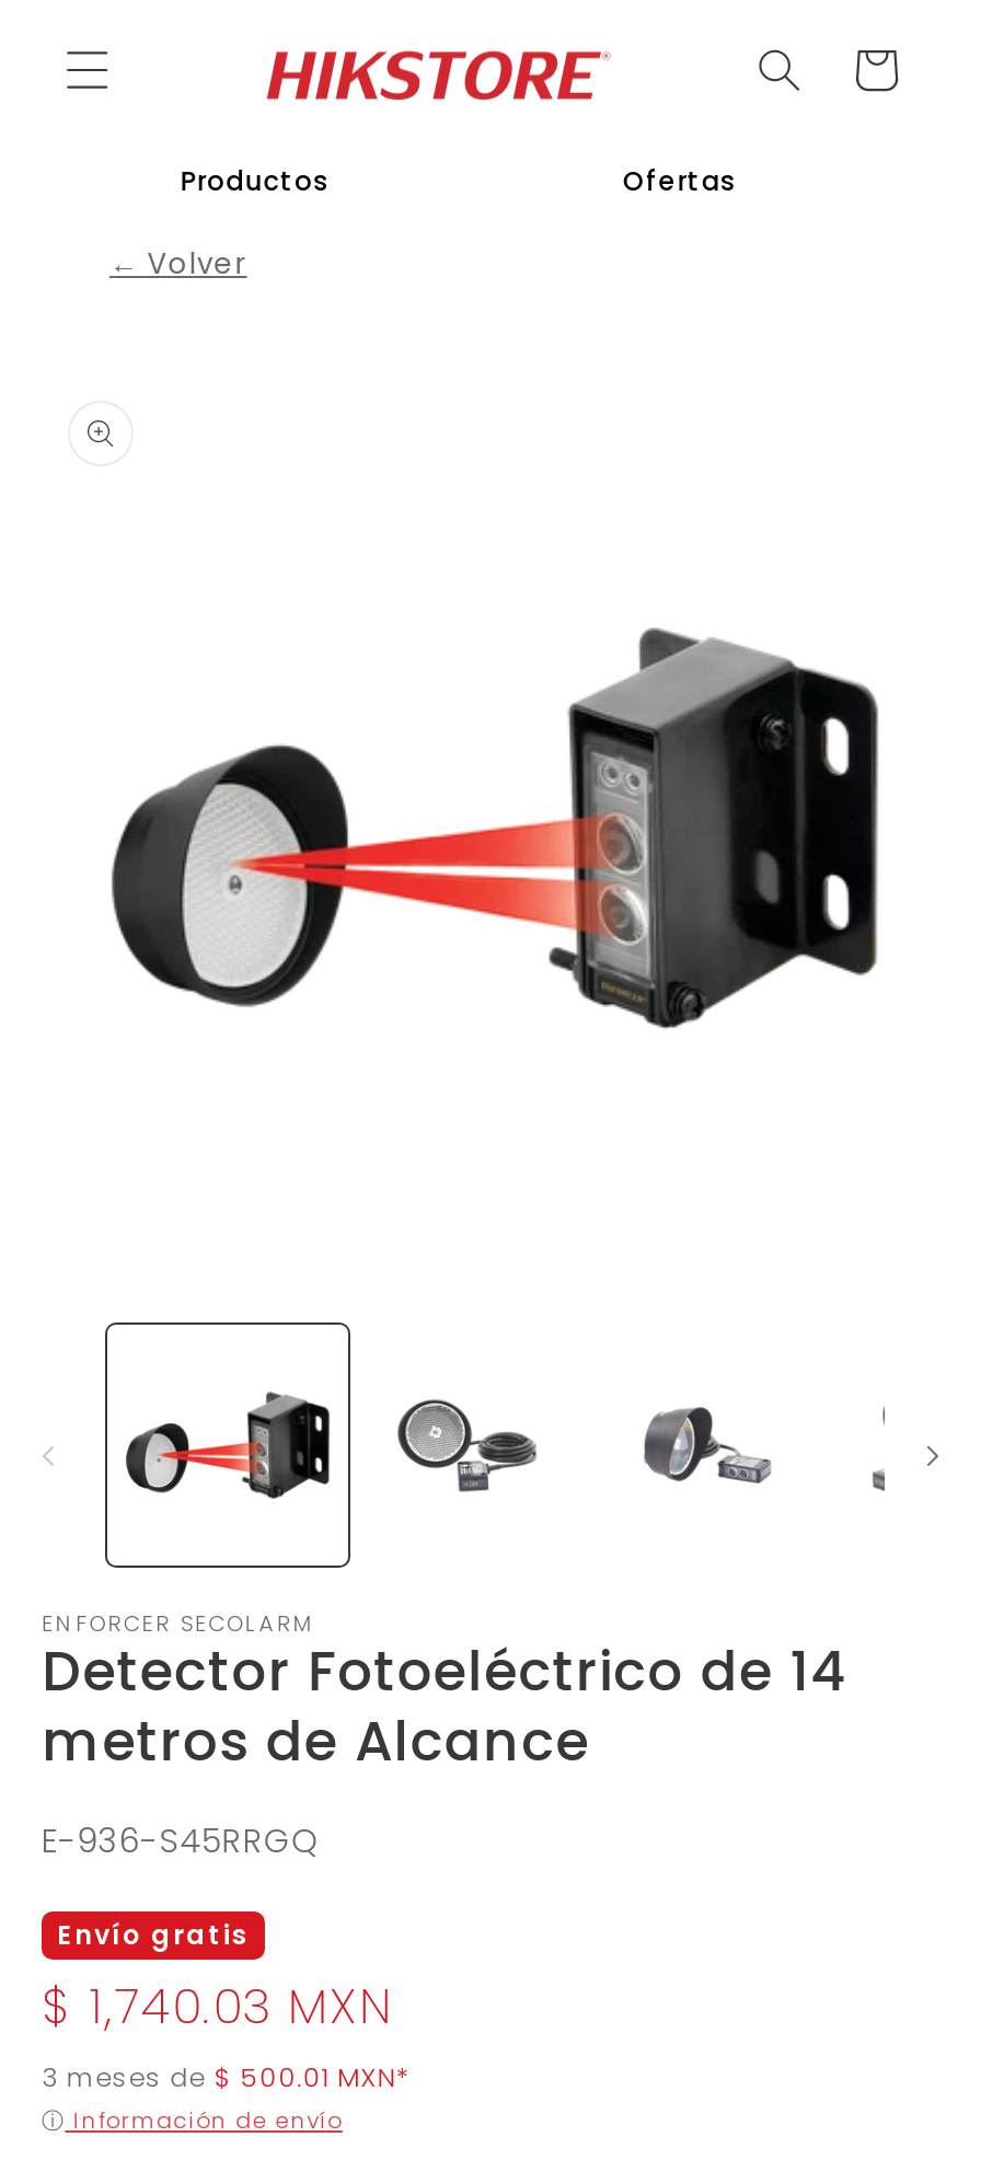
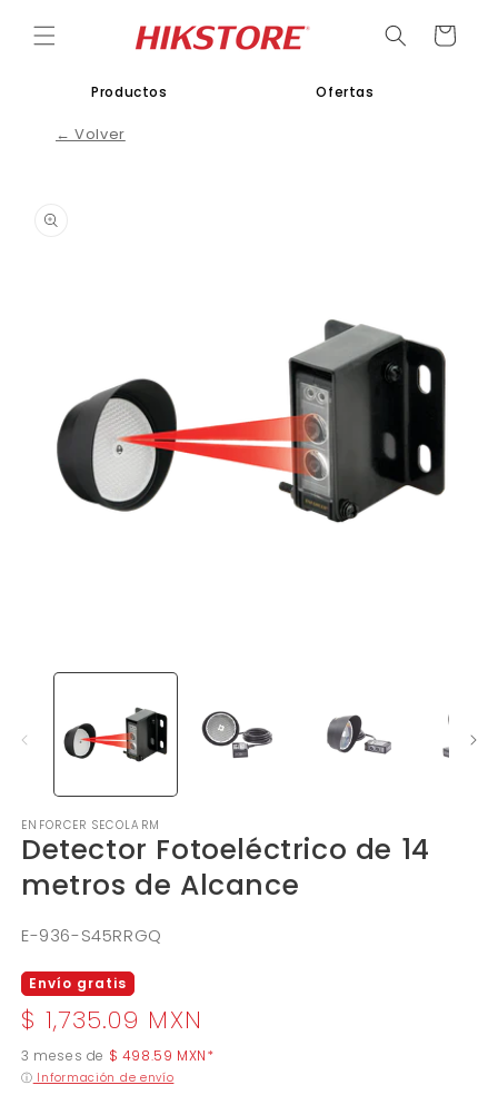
- $ 1,740.03 MXN
+ $ 1,735.09 MXN

- 3 meses de $ 500.01 MXN*
+ 3 meses de $ 498.59 MXN*
